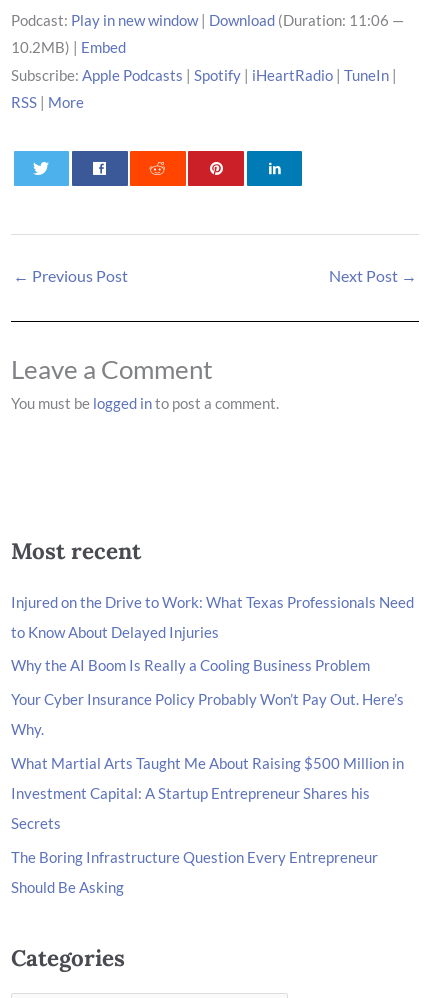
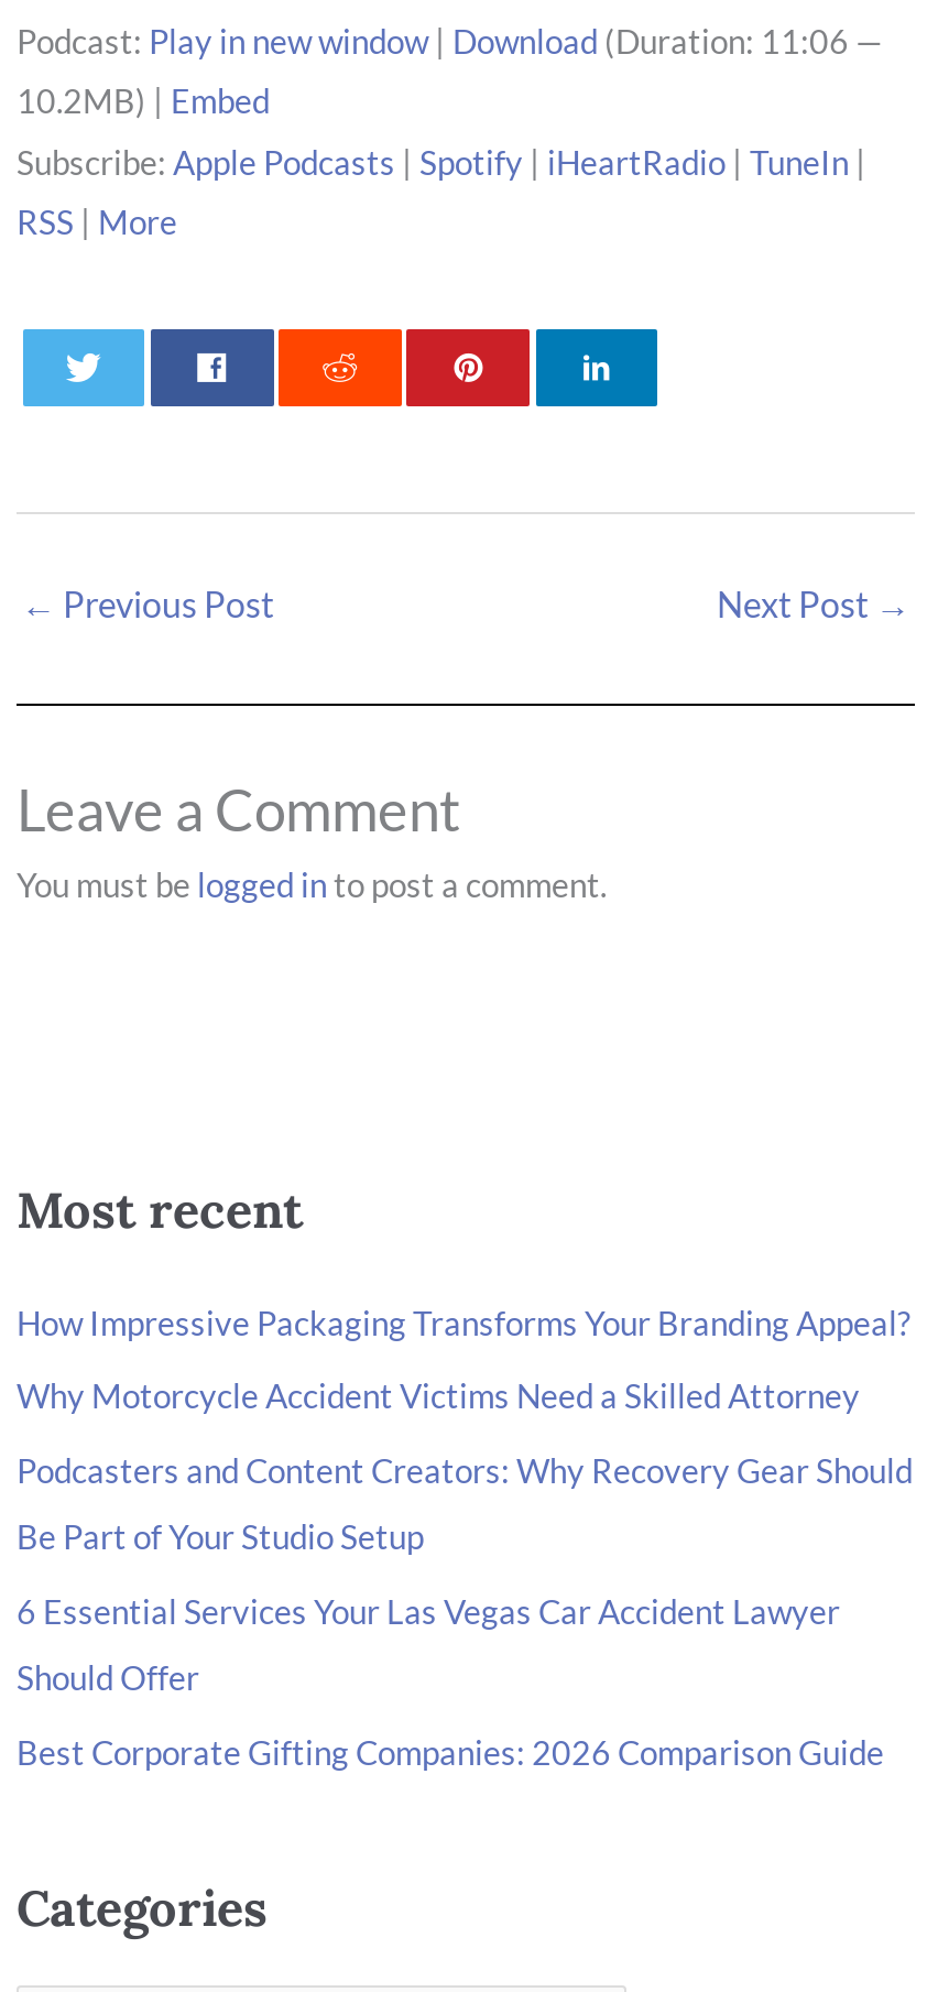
- Injured on the Drive to Work: What Texas Professionals Need
- to Know About Delayed Injuries
- Why the AI Boom Is Really a Cooling Business Problem
- Your Cyber Insurance Policy Probably Won’t Pay Out. Here’s
- Why.
- What Martial Arts Taught Me About Raising $500 Million in
- Investment Capital: A Startup Entrepreneur Shares his
- Secrets
- The Boring Infrastructure Question Every Entrepreneur
- Should Be Asking
+ How Impressive Packaging Transforms Your Branding Appeal?
+ Why Motorcycle Accident Victims Need a Skilled Attorney
+ Podcasters and Content Creators: Why Recovery Gear Should
+ Be Part of Your Studio Setup
+ 6 Essential Services Your Las Vegas Car Accident Lawyer
+ Should Offer
+ Best Corporate Gifting Companies: 2026 Comparison Guide
